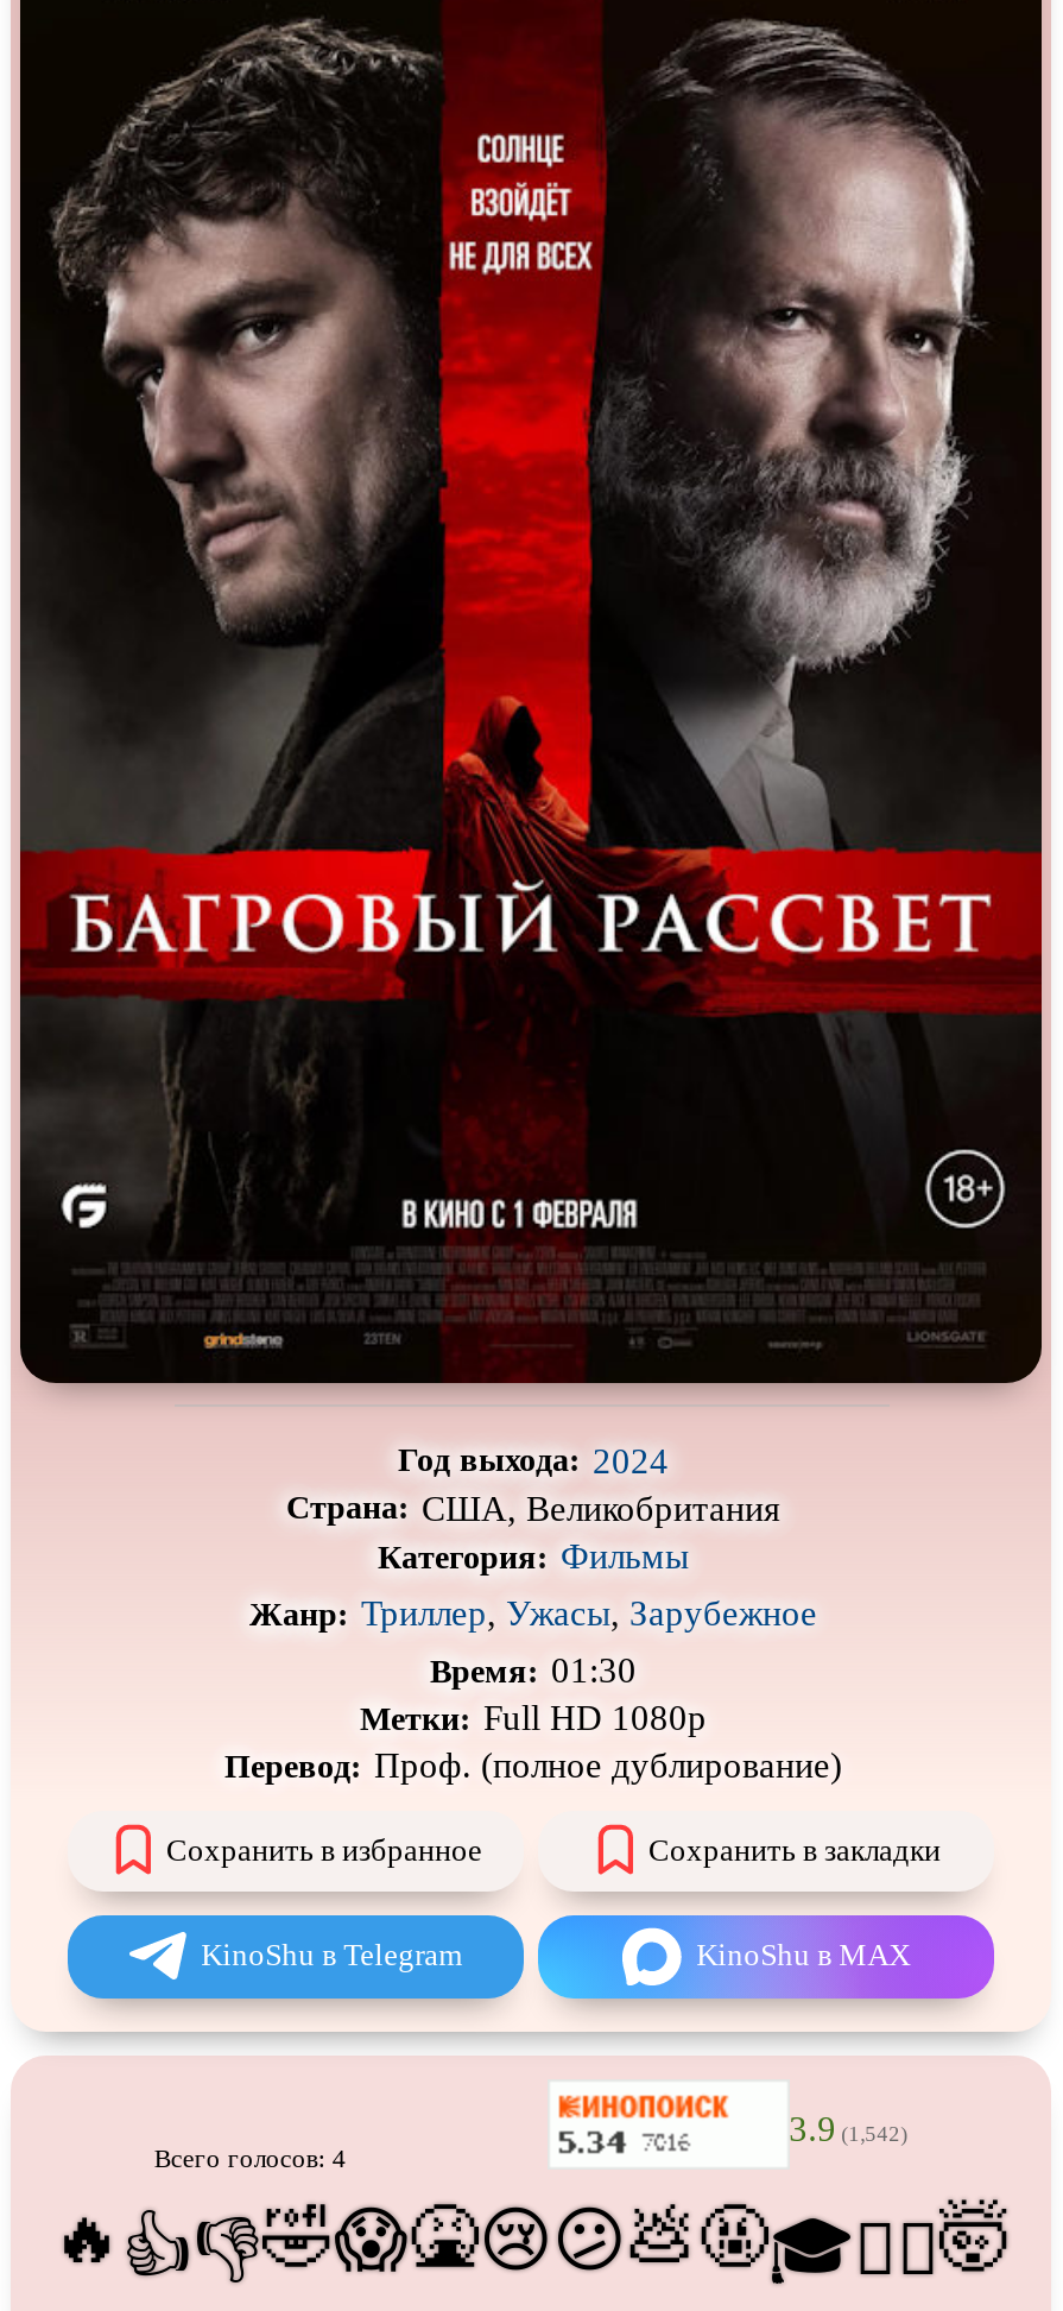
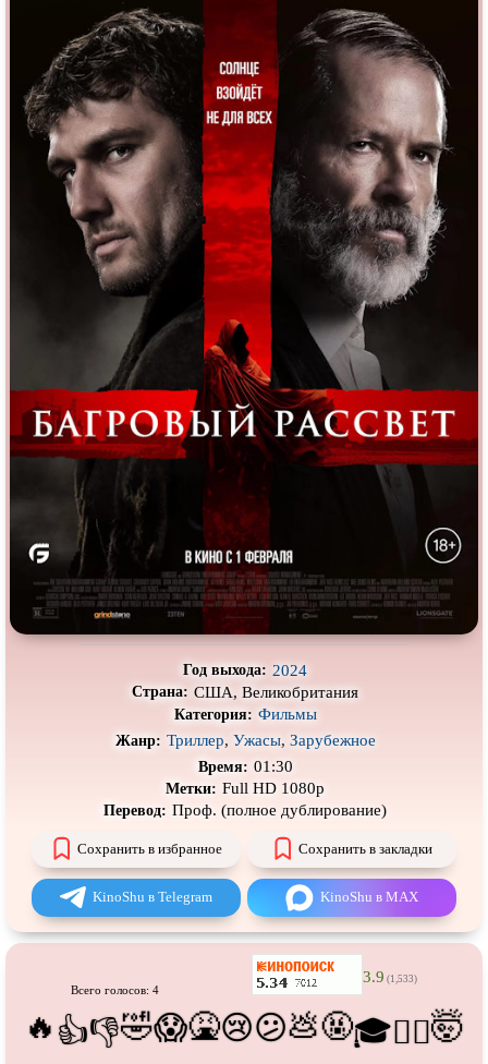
- 3.9 (1,542)
+ 3.9 (1,533)
